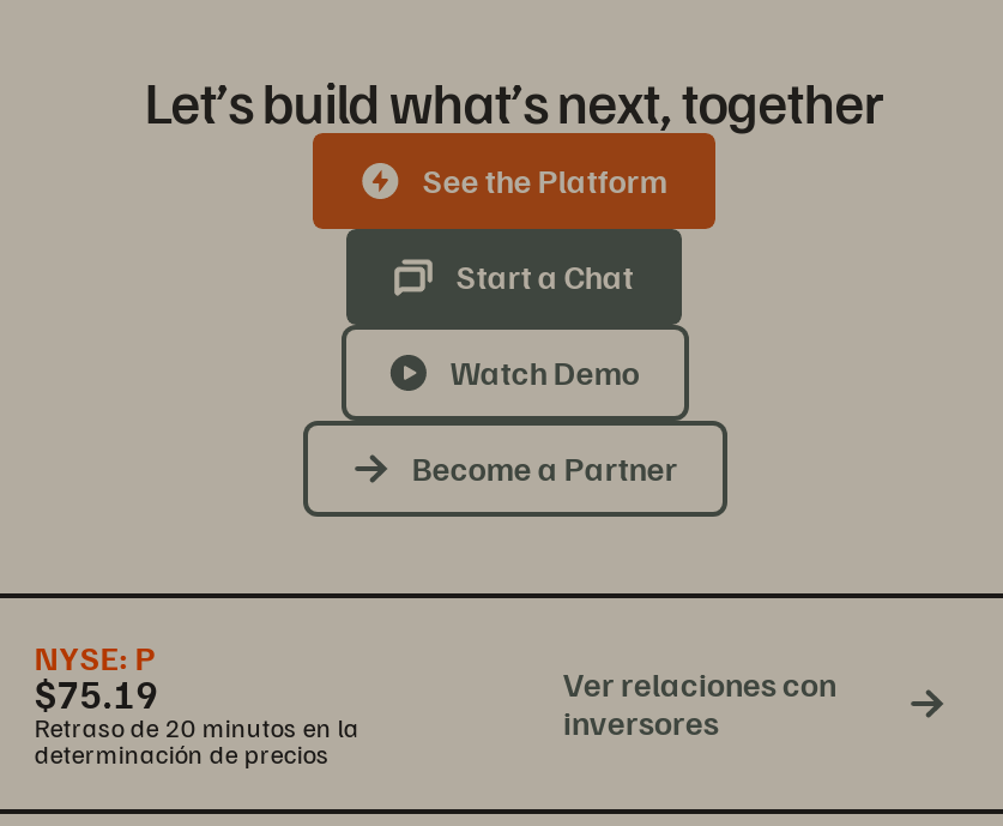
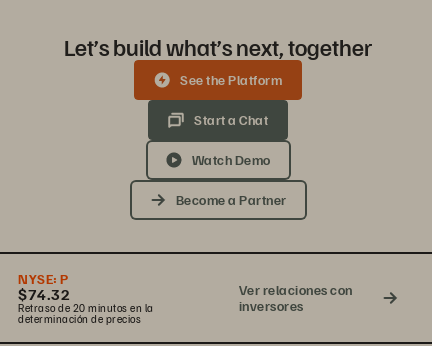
- $75.19
+ $74.32
